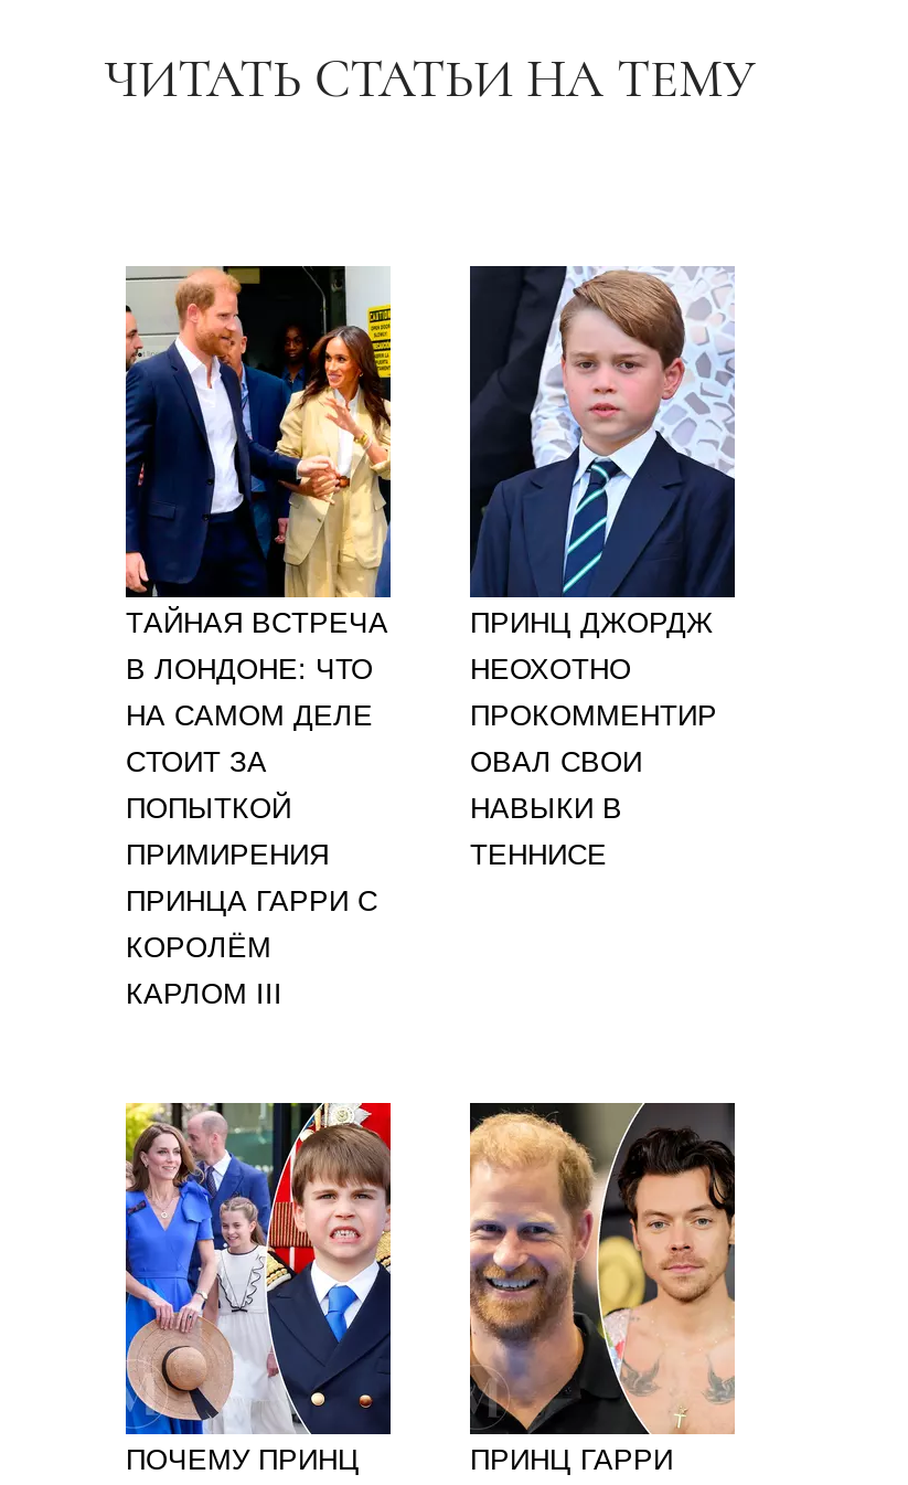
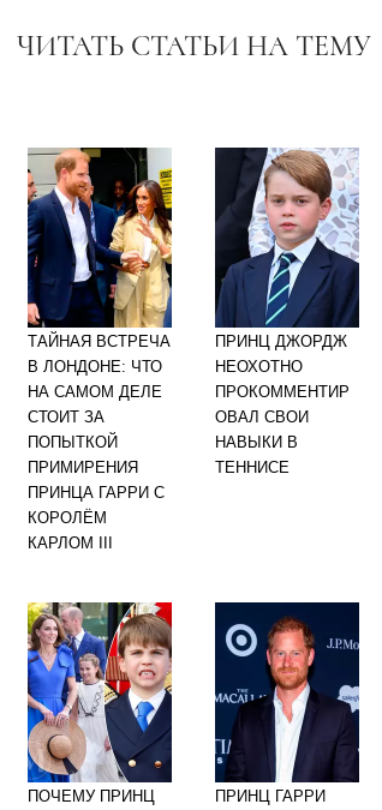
- [image]
+ [image]
